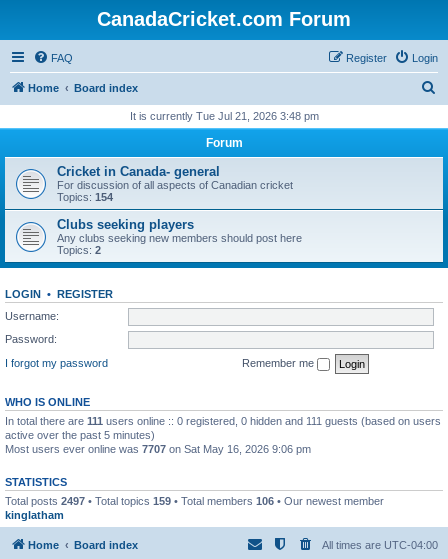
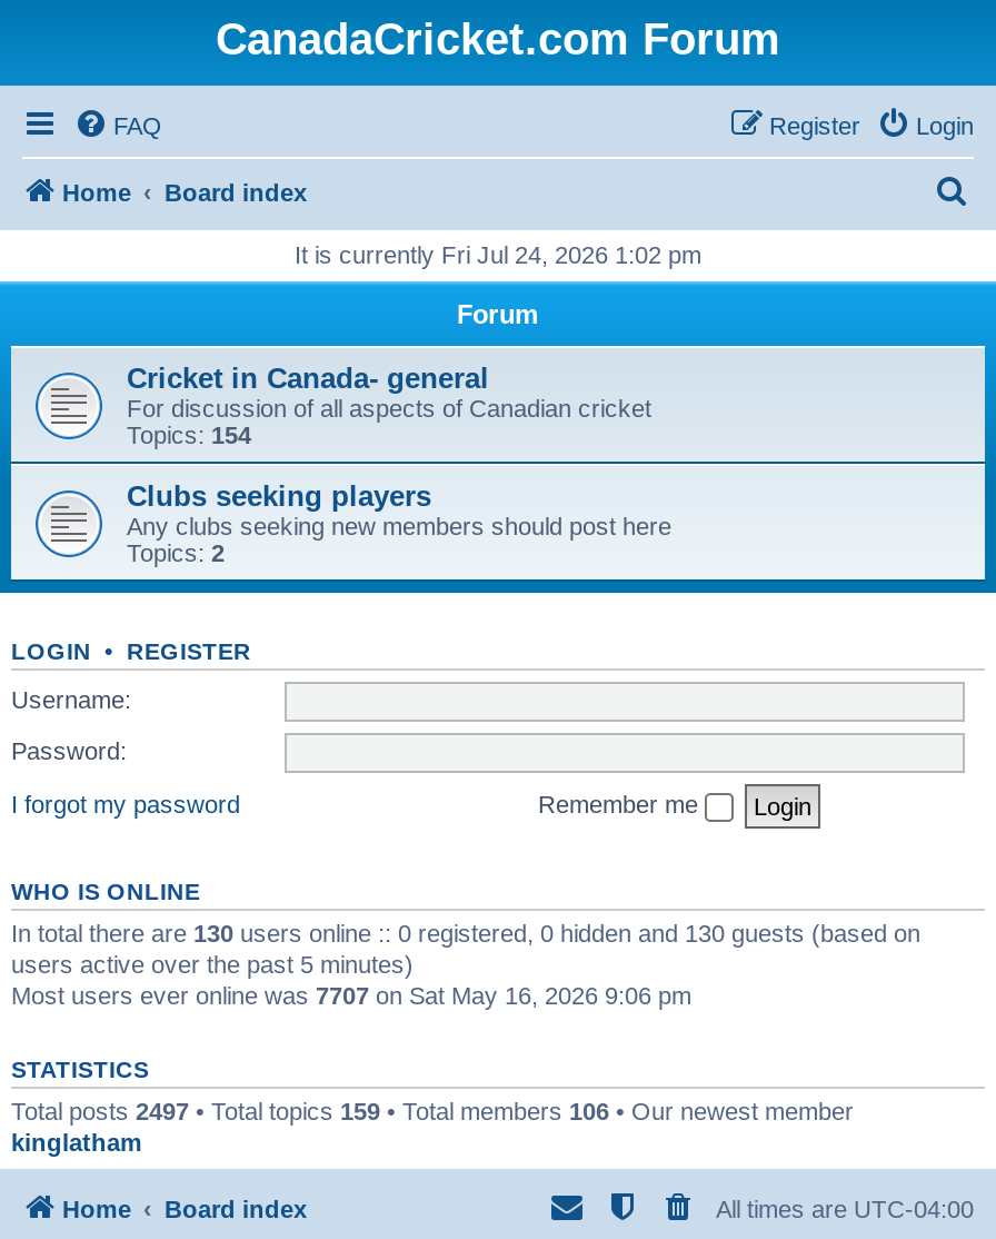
- It is currently Tue Jul 21, 2026 3:48 pm
+ It is currently Fri Jul 24, 2026 1:02 pm

- In total there are 111 users online :: 0 registered, 0 hidden and 111 guests (based on users
- active over the past 5 minutes)
+ In total there are 130 users online :: 0 registered, 0 hidden and 130 guests (based on
+ users active over the past 5 minutes)
